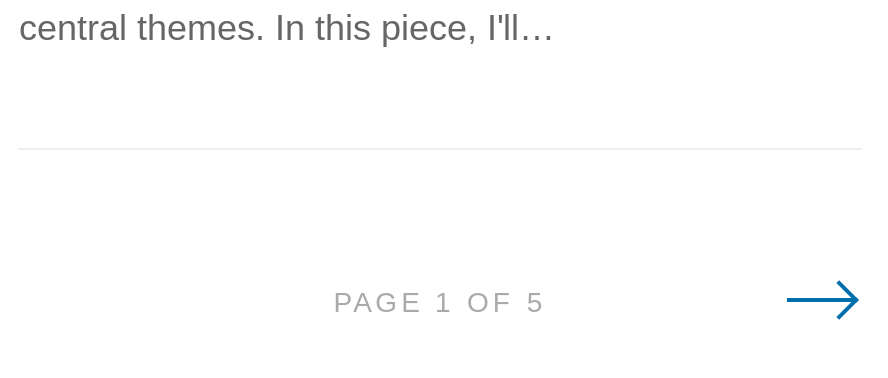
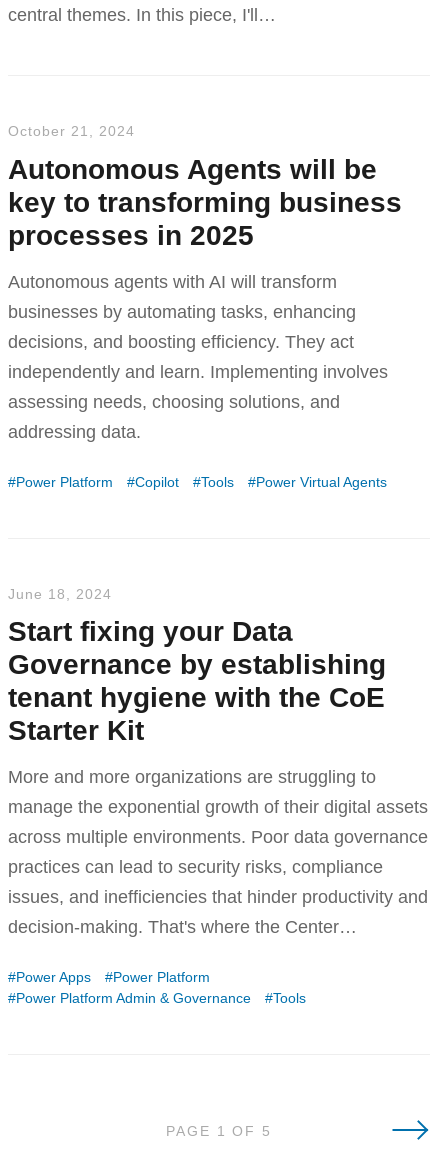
+ October 21, 2024
+ Autonomous Agents will be
+ key to transforming business
+ processes in 2025
+ Autonomous agents with AI will transform
+ businesses by automating tasks, enhancing
+ decisions, and boosting efficiency. They act
+ independently and learn. Implementing involves
+ assessing needs, choosing solutions, and
+ addressing data.
+ Power Platform
+ Copilot
+ Tools
+ Power Virtual Agents

+ June 18, 2024
+ Start fixing your Data
+ Governance by establishing
+ tenant hygiene with the CoE
+ Starter Kit
+ More and more organizations are struggling to
+ manage the exponential growth of their digital assets
+ across multiple environments. Poor data governance
+ practices can lead to security risks, compliance
+ issues, and inefficiencies that hinder productivity and
+ decision-making. That's where the Center
+ Power Apps
+ Power Platform
+ Power Platform Admin & Governance
+ Tools
